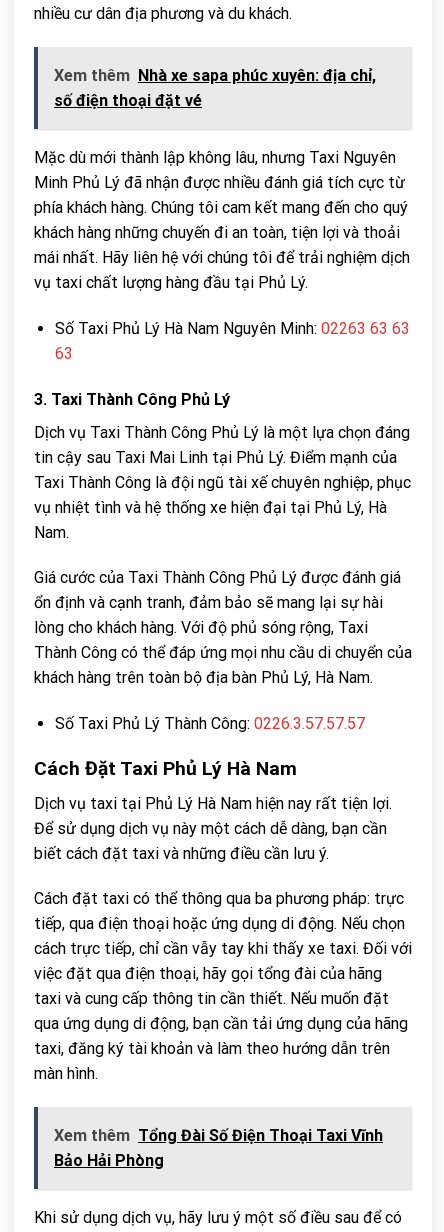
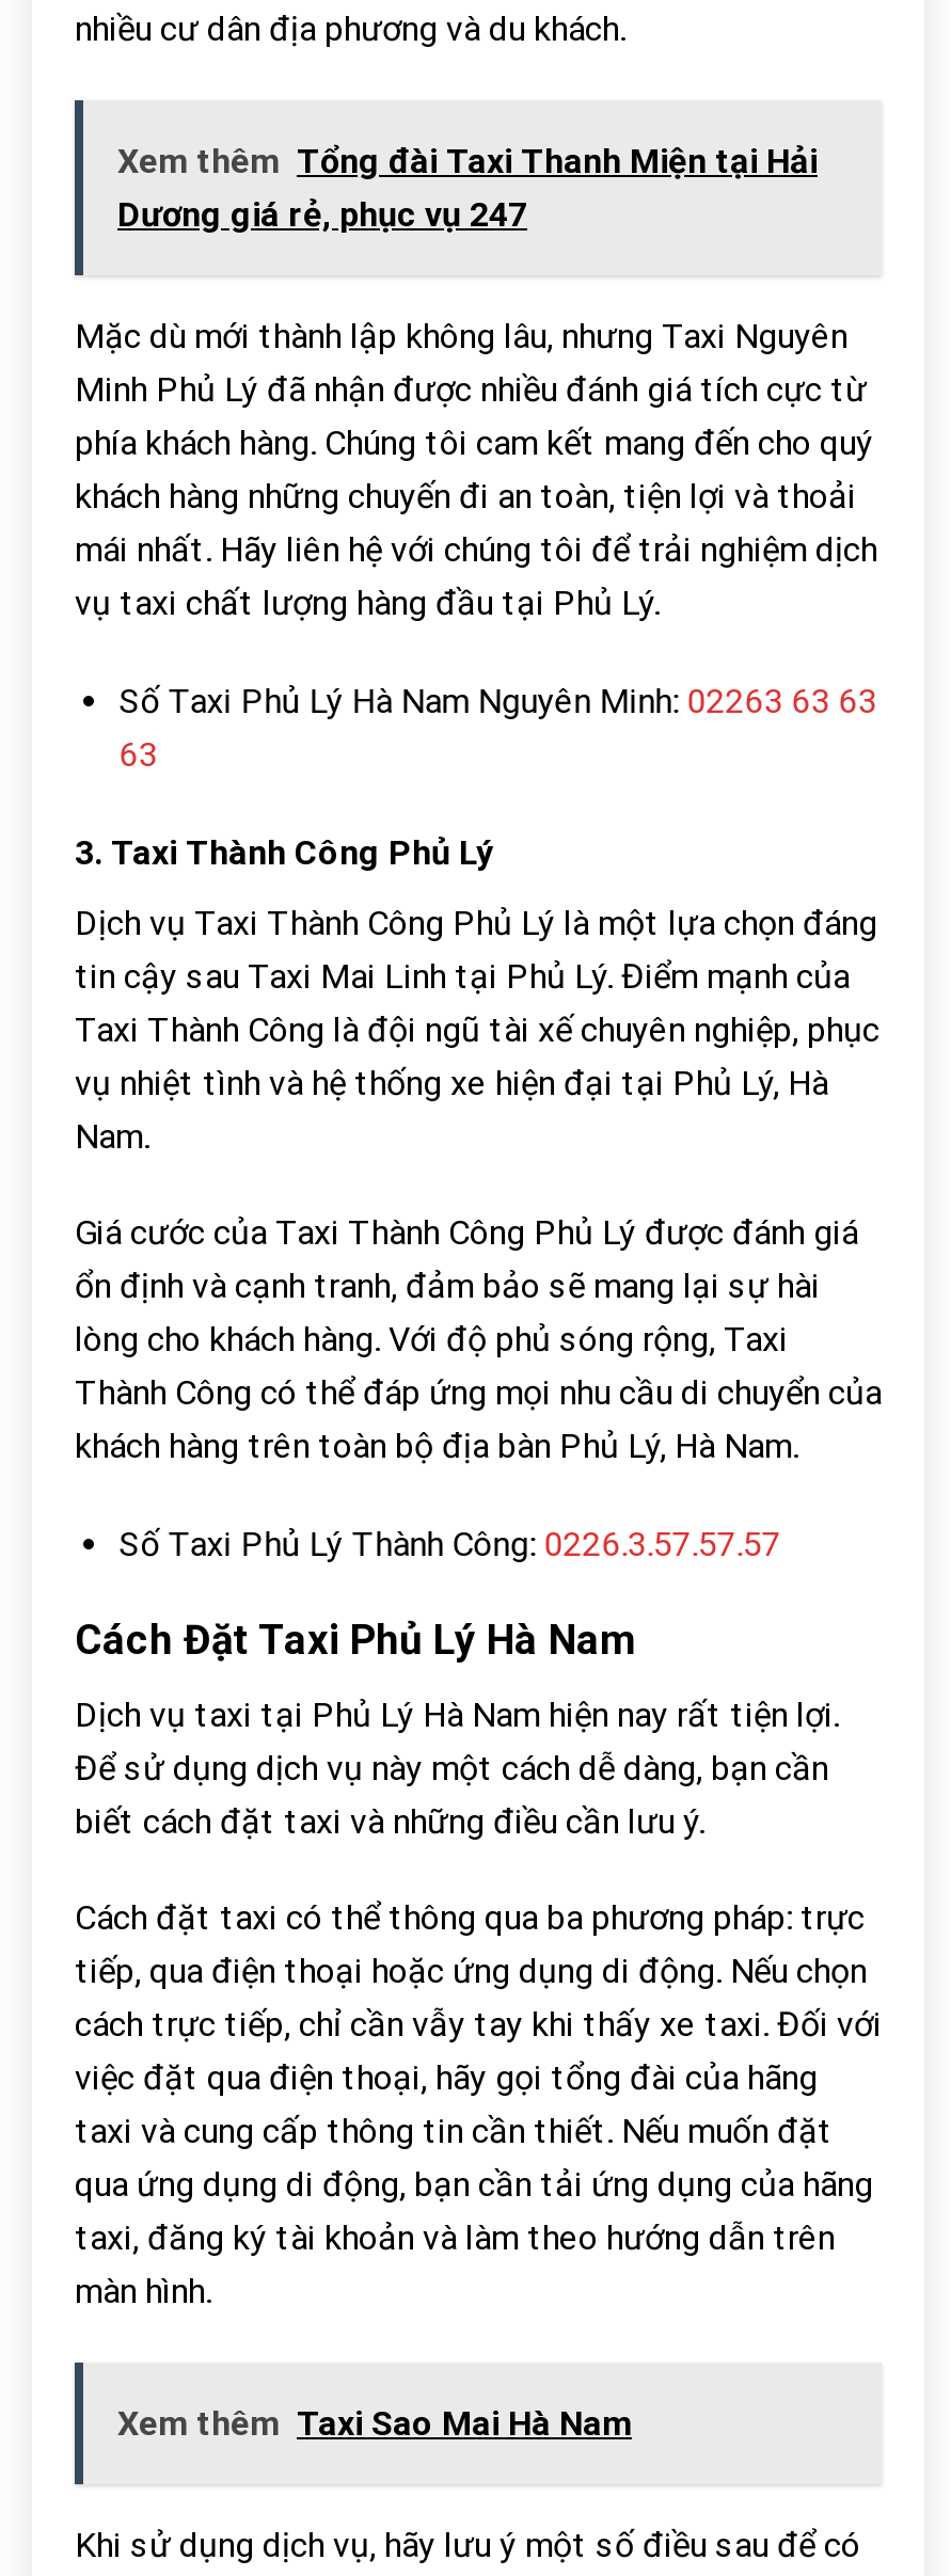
- Xem thêm Nhà xe sapa phúc xuyên: địa chỉ,
- số điện thoại đặt vé
+ Xem thêm Tổng đài Taxi Thanh Miện tại Hải
+ Dương giá rẻ, phục vụ 247

- Xem thêm Tổng Đài Số Điện Thoại Taxi Vĩnh
- Bảo Hải Phòng
+ Xem thêm Taxi Sao Mai Hà Nam
